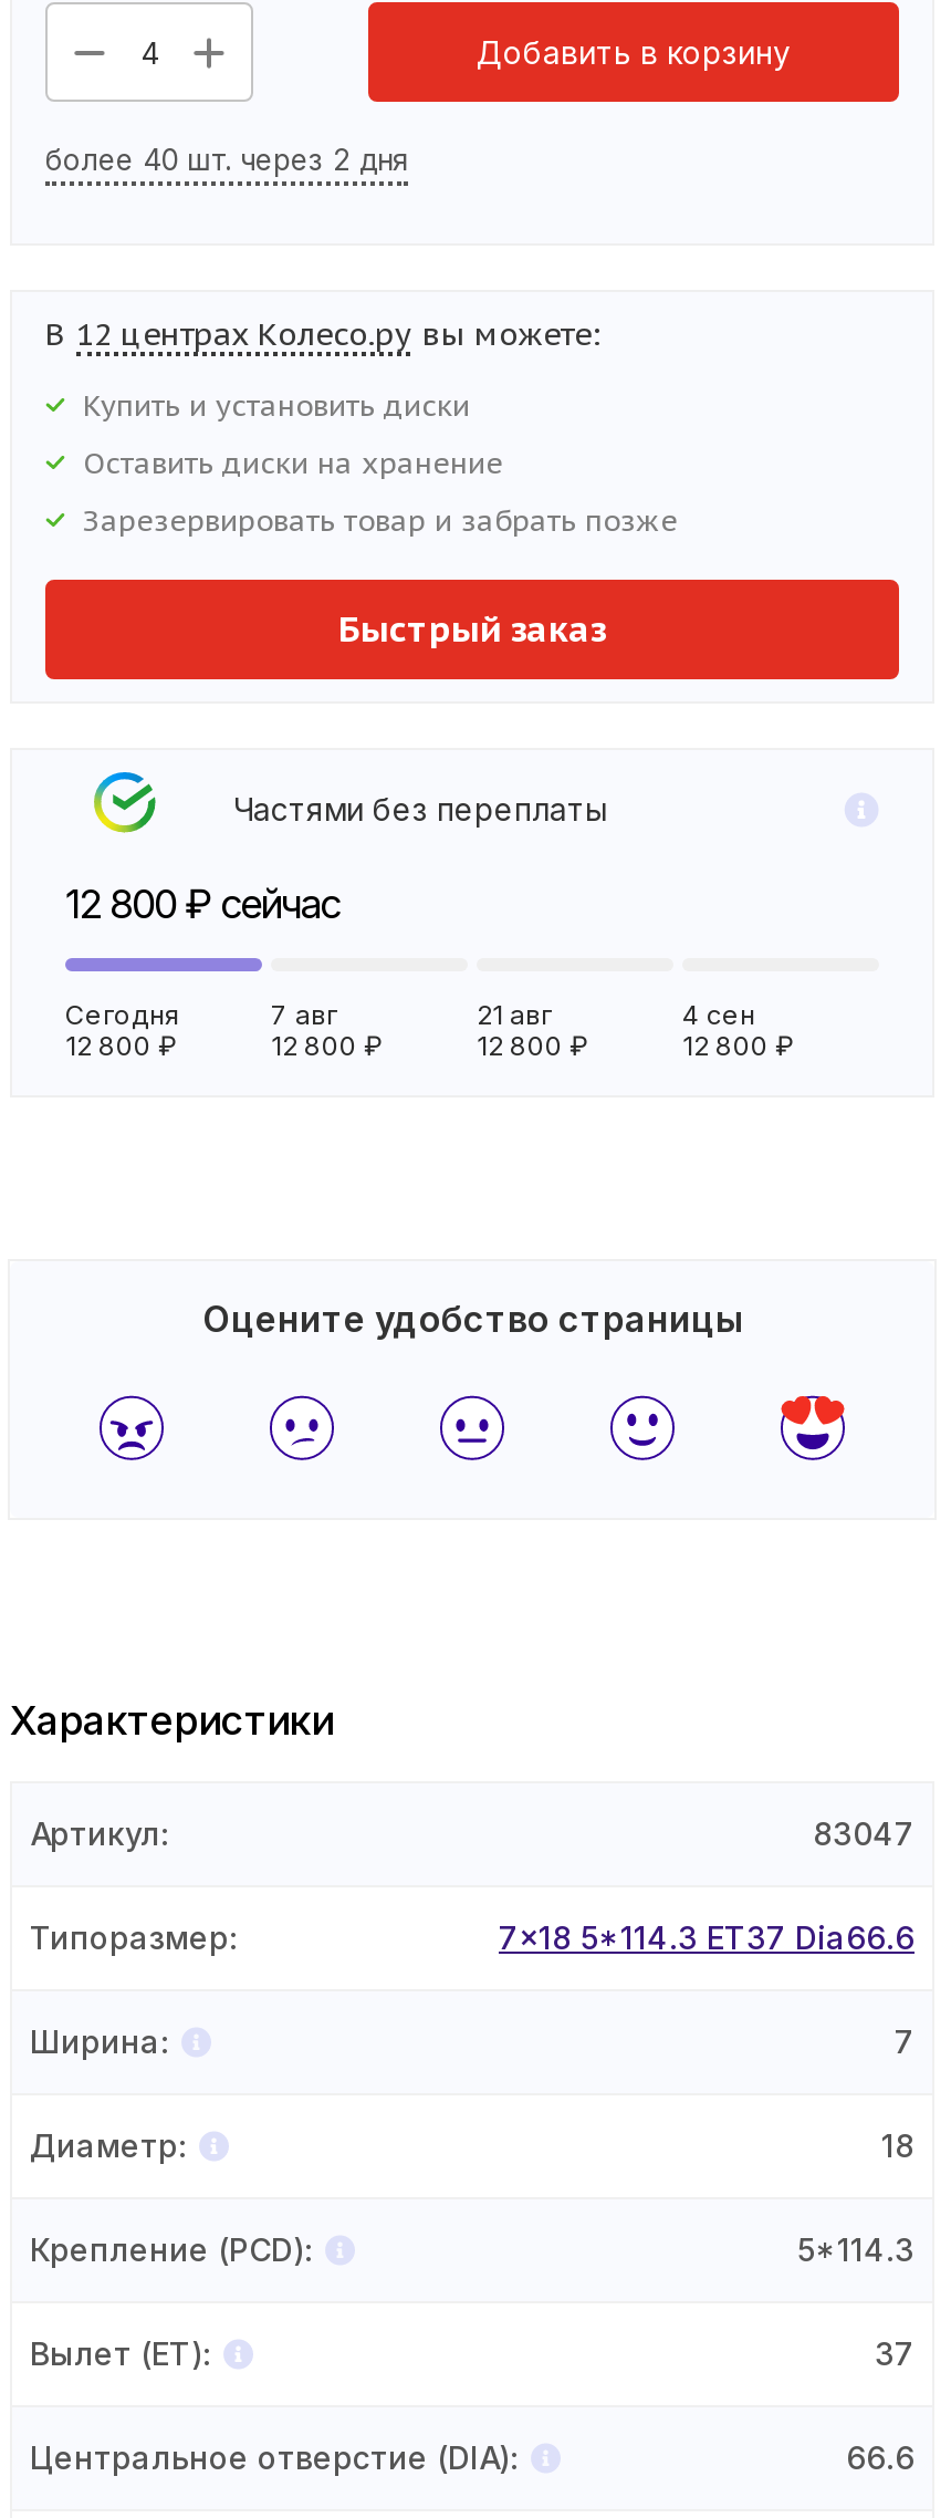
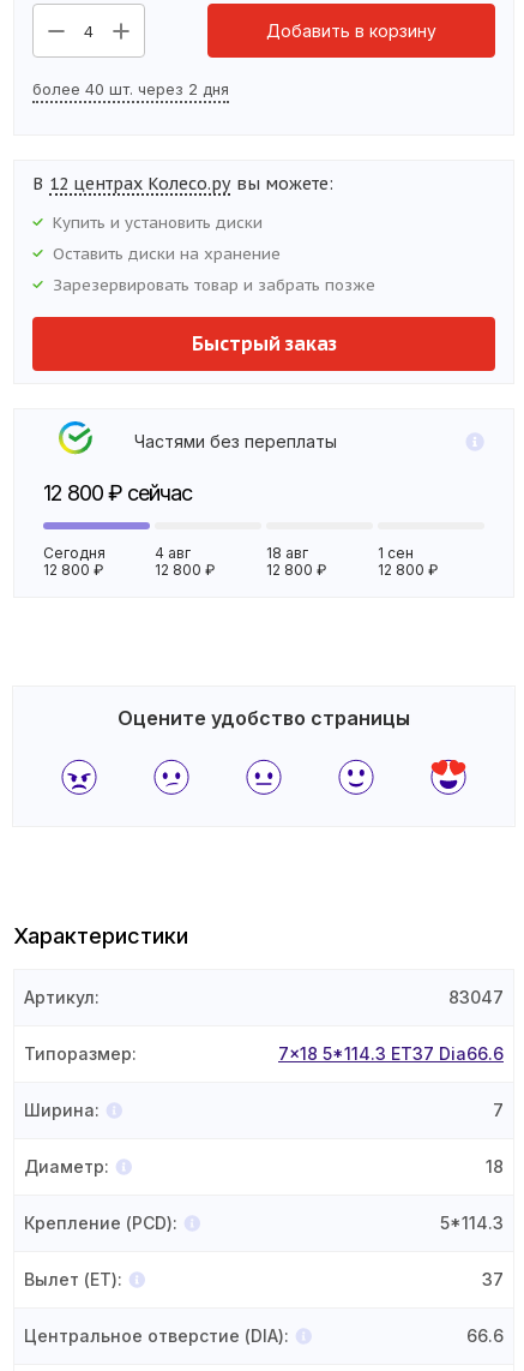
- 7 авг
+ 4 авг

- 21 авг
+ 18 авг

- 4 сен
+ 1 сен
